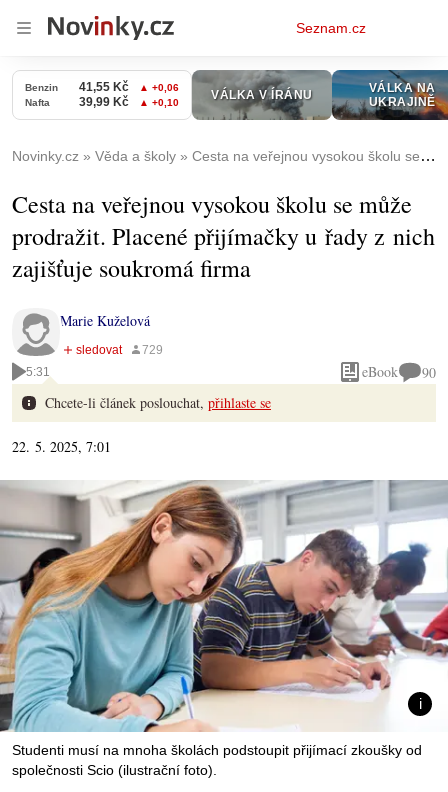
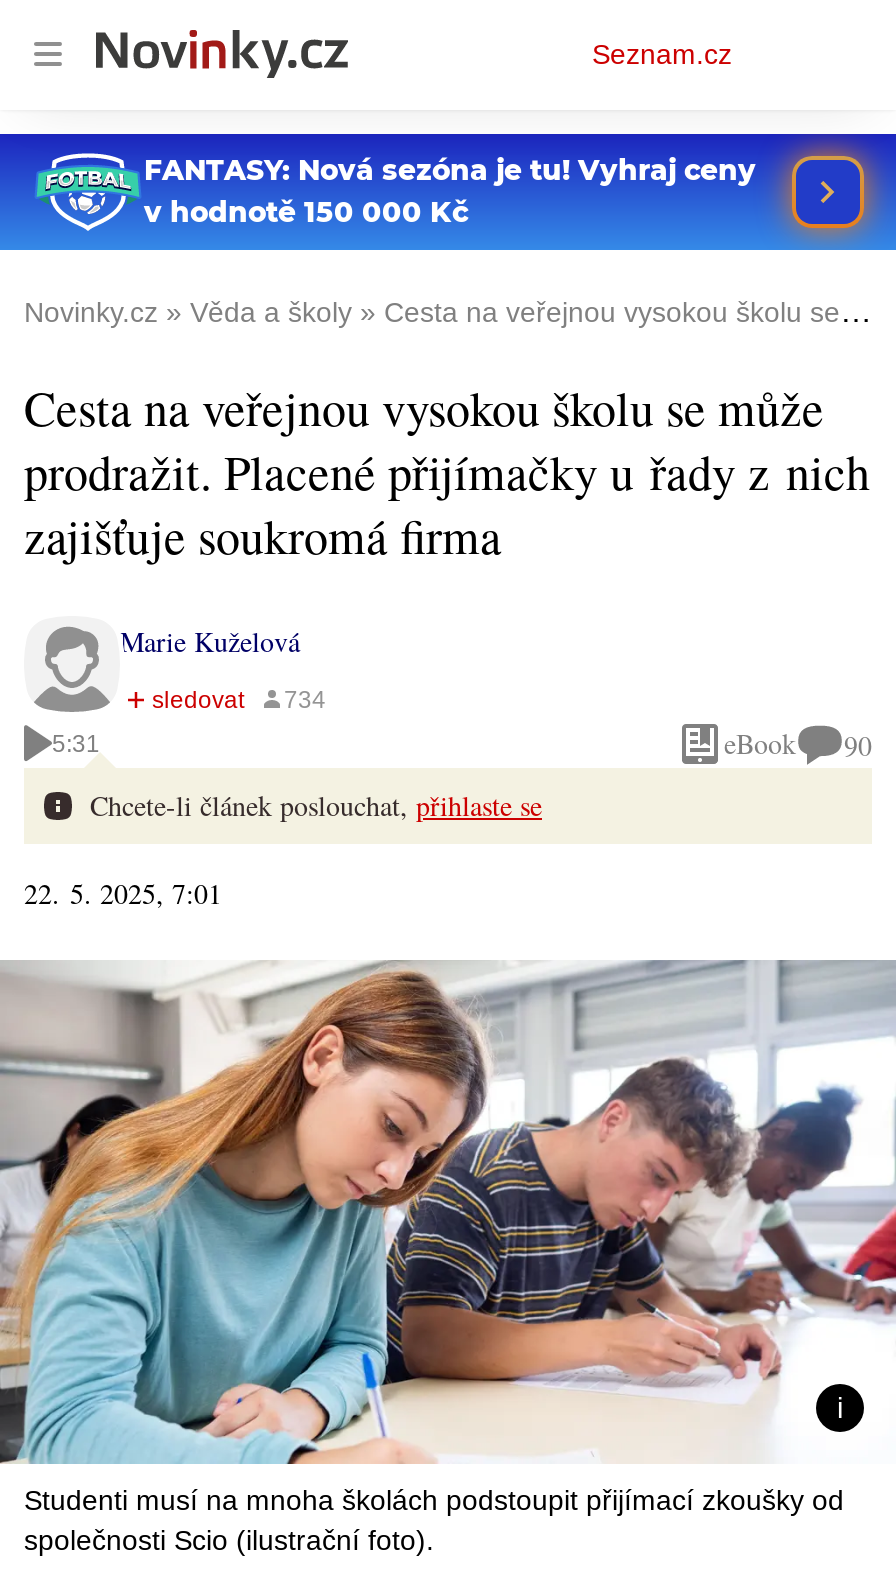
- [image]
+ [image]
